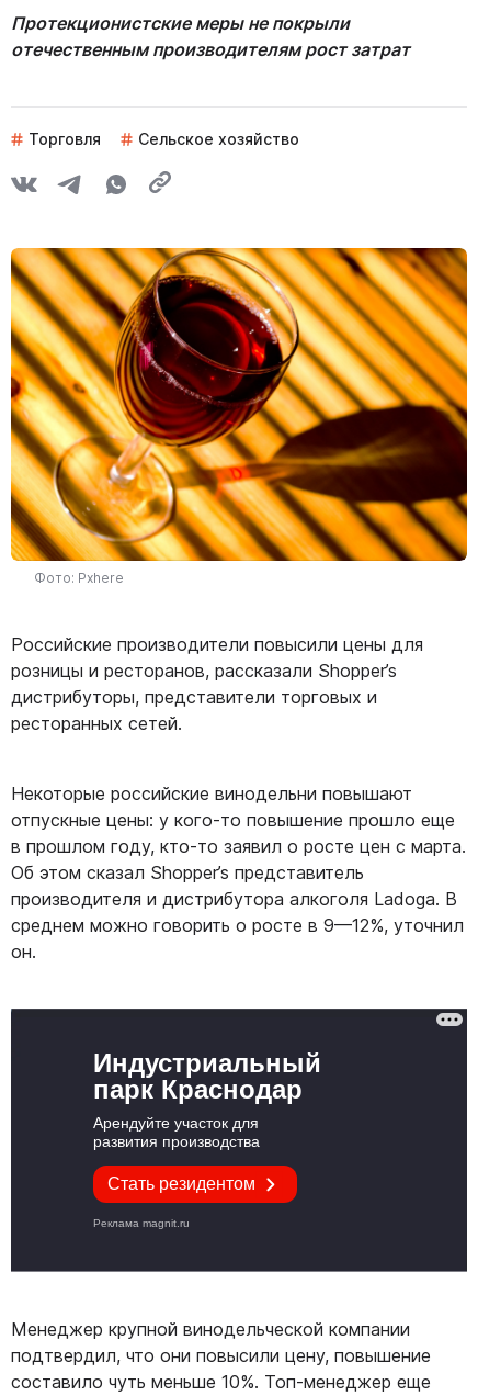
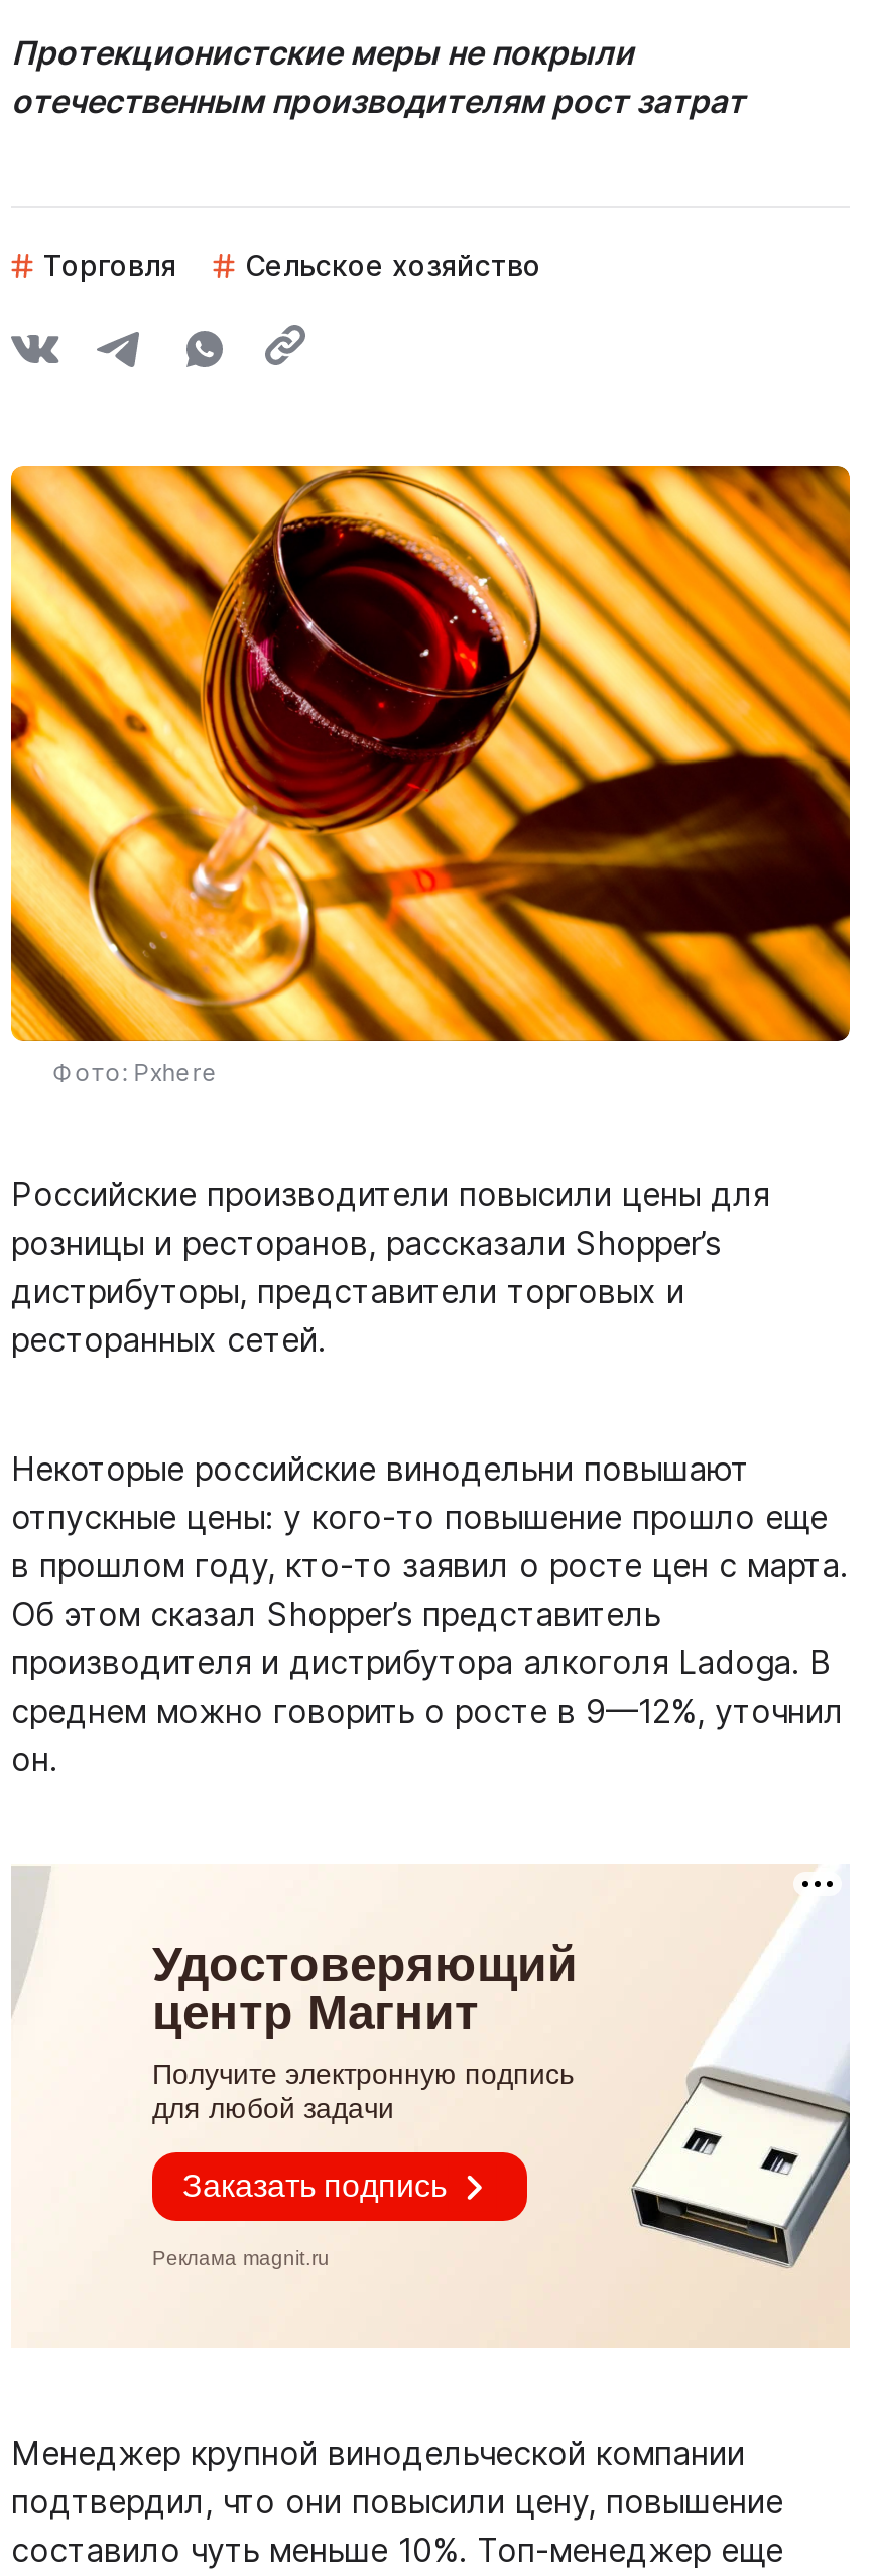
- [image]
+ [image]
